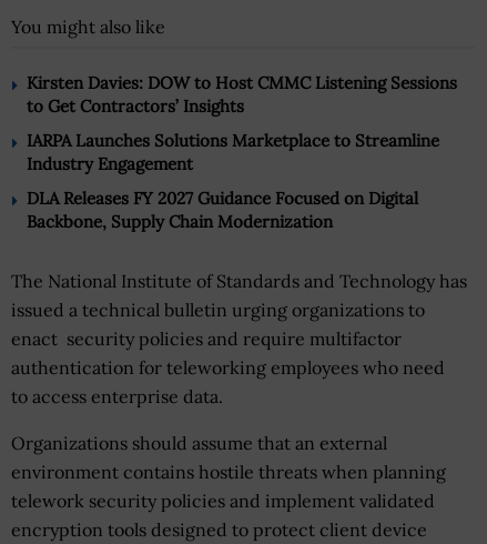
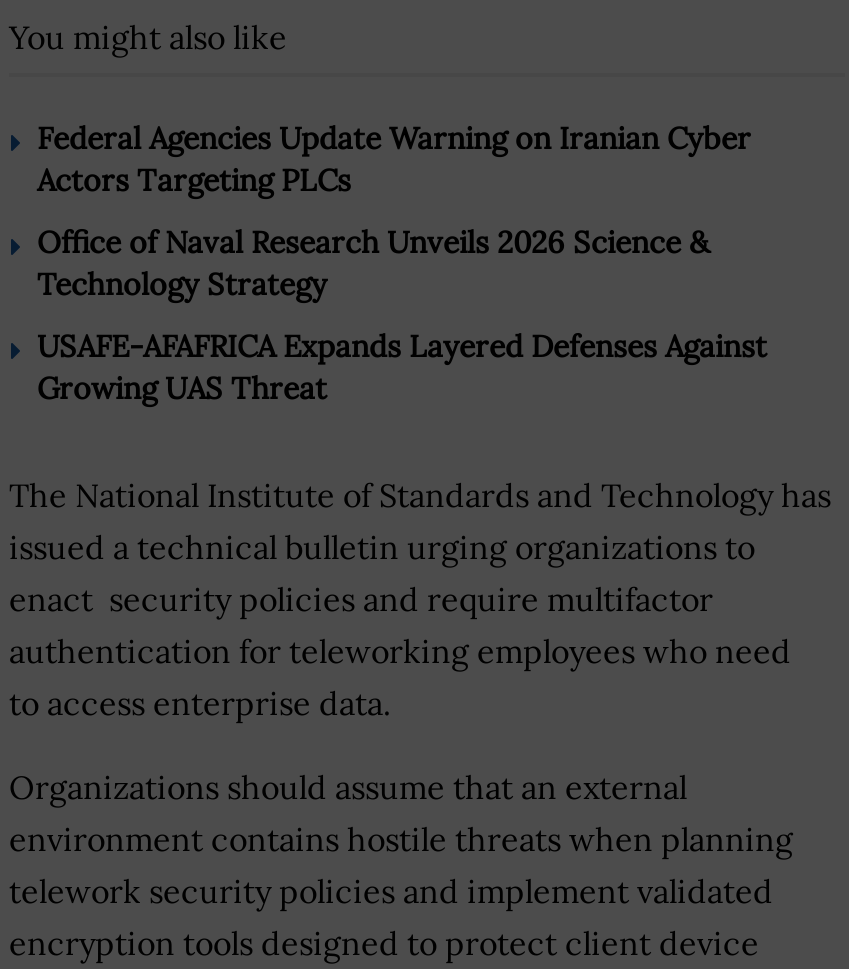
- Kirsten Davies: DOW to Host CMMC Listening Sessions
- to Get Contractors’ Insights
+ Federal Agencies Update Warning on Iranian Cyber
+ Actors Targeting PLCs

- IARPA Launches Solutions Marketplace to Streamline
- Industry Engagement
+ Office of Naval Research Unveils 2026 Science &
+ Technology Strategy

- DLA Releases FY 2027 Guidance Focused on Digital
- Backbone, Supply Chain Modernization
+ USAFE-AFAFRICA Expands Layered Defenses Against
+ Growing UAS Threat
